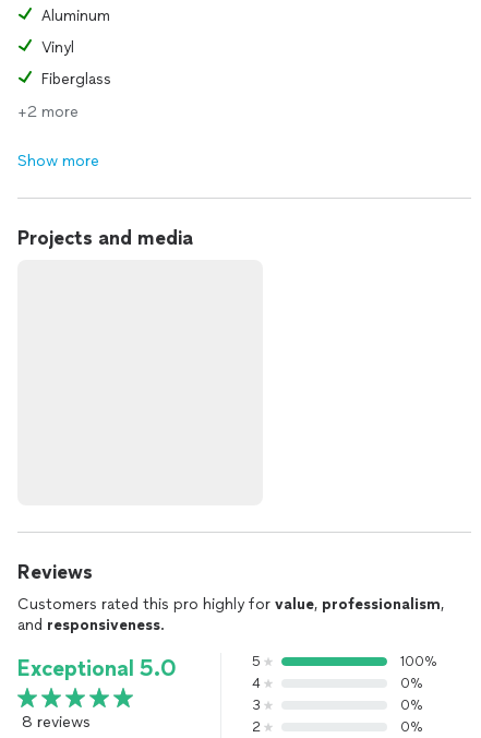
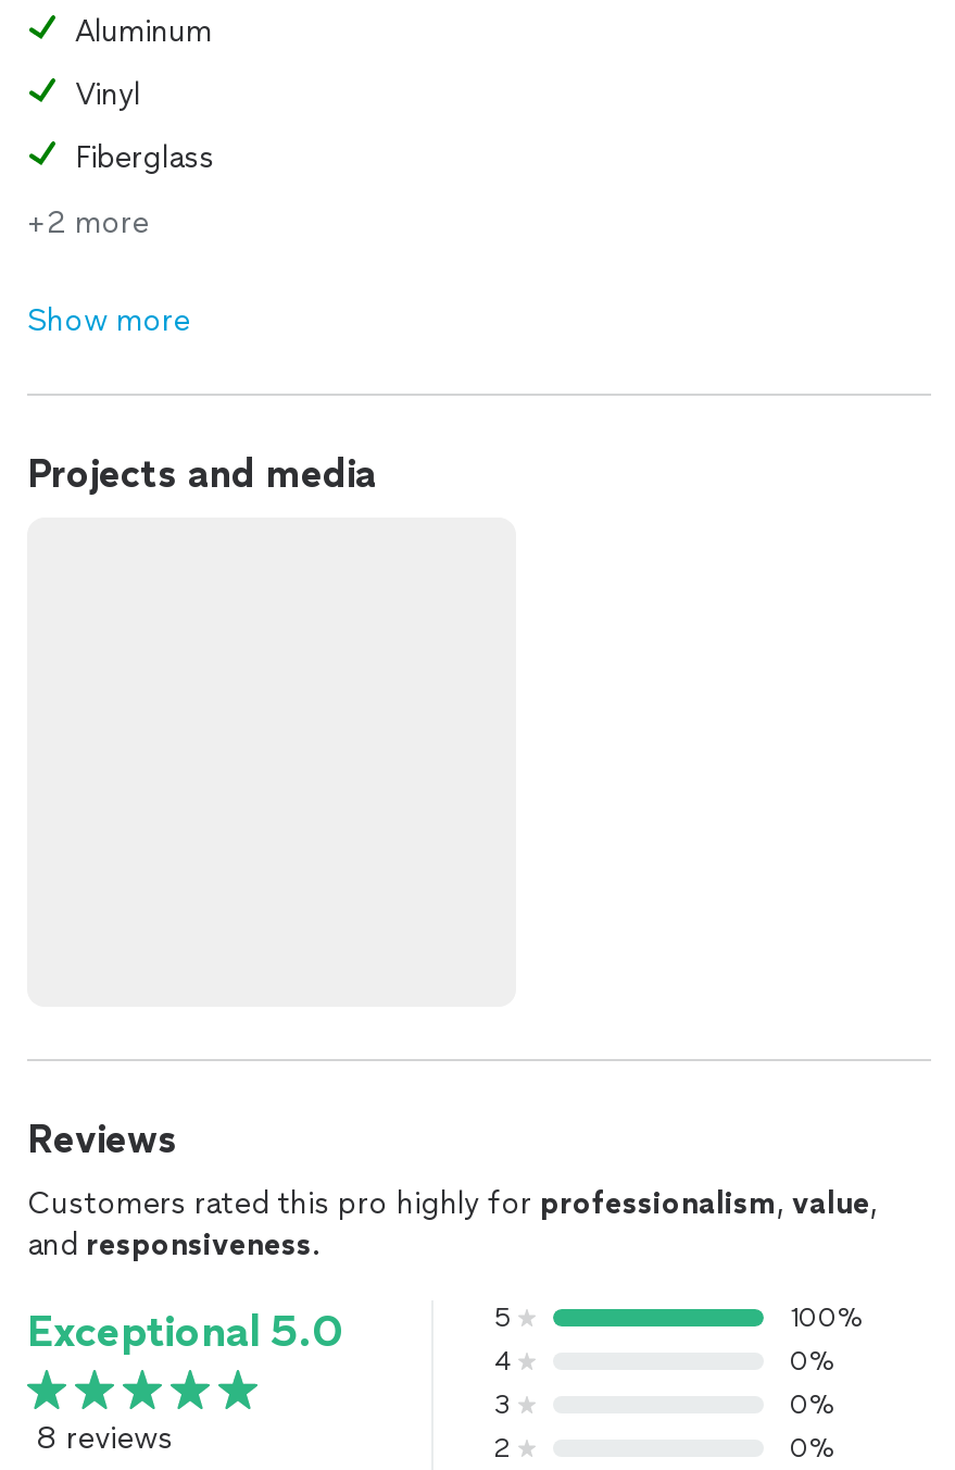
- Customers rated this pro highly for value, professionalism,
+ Customers rated this pro highly for professionalism, value,
